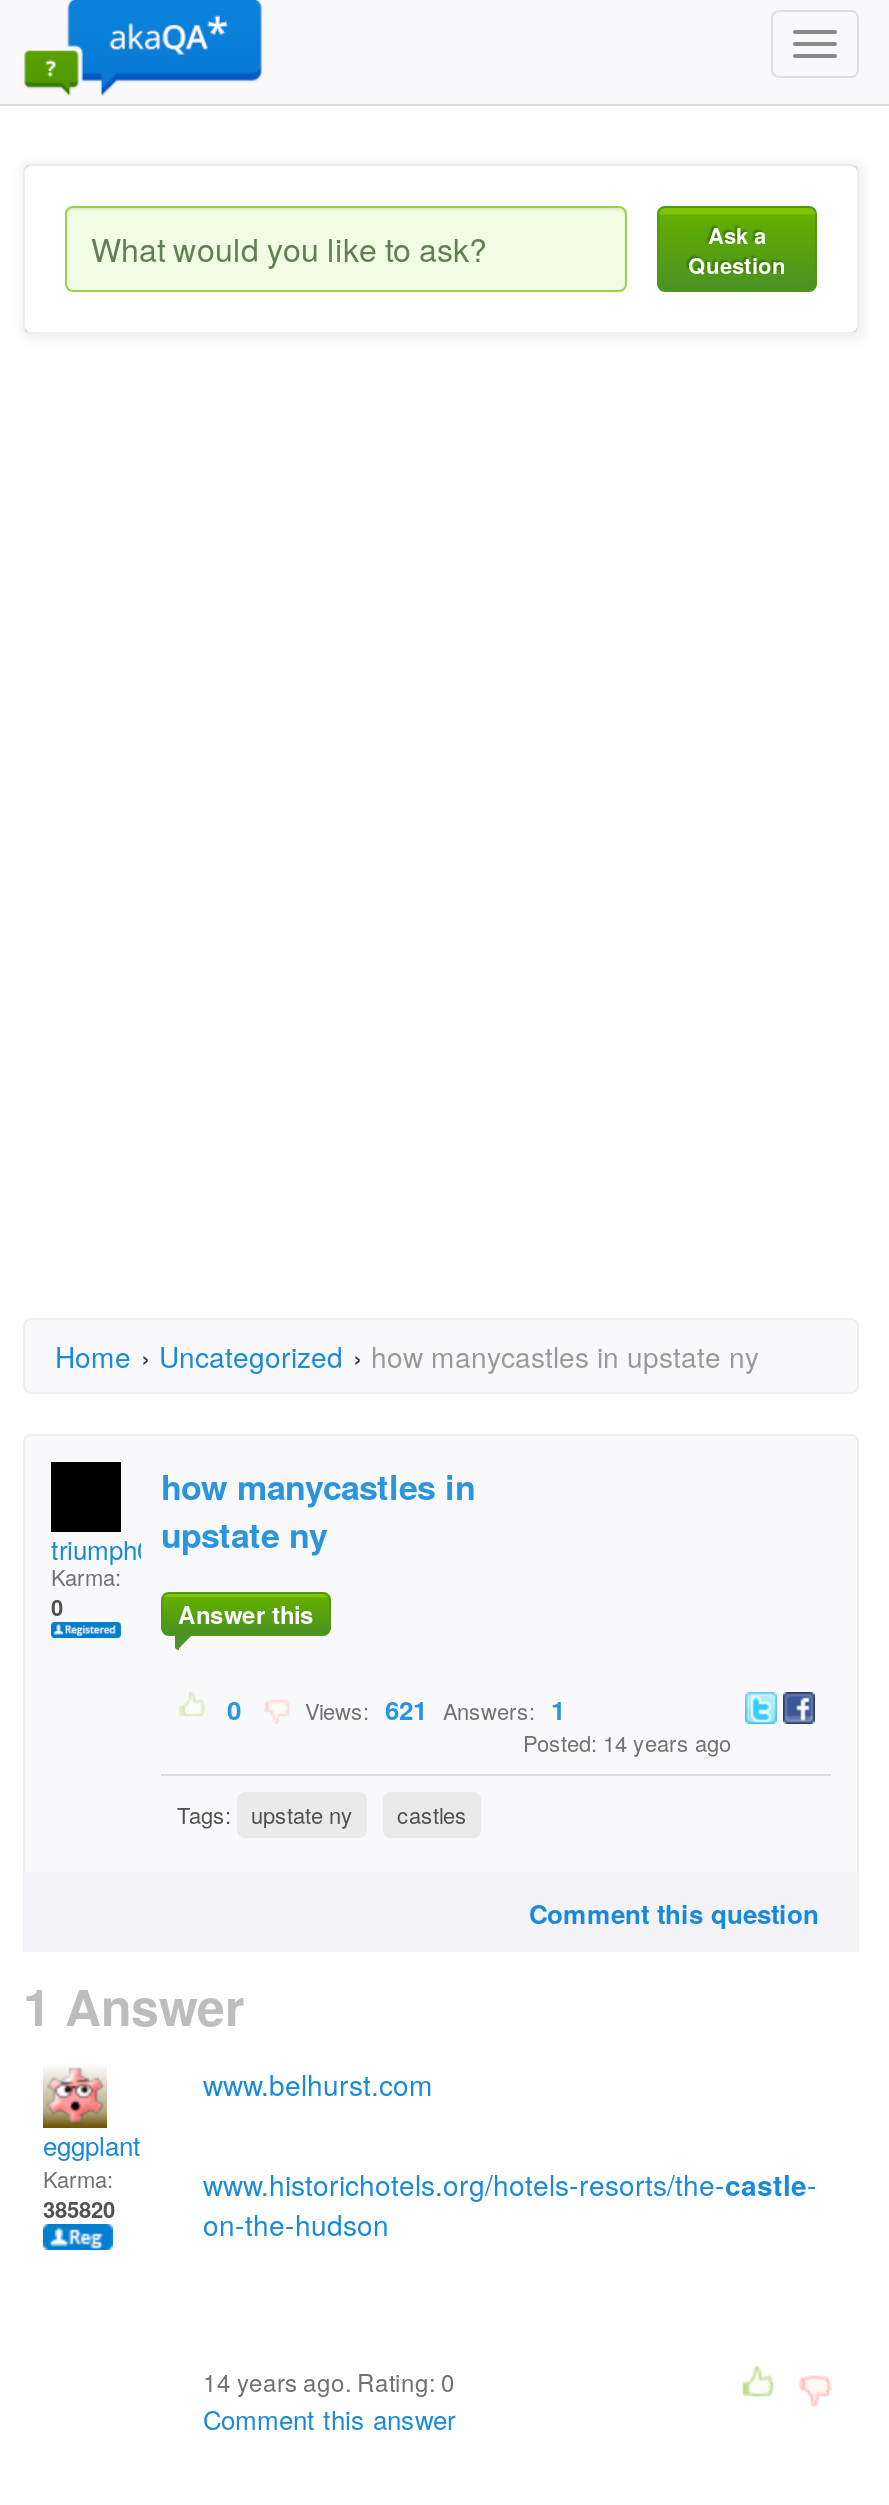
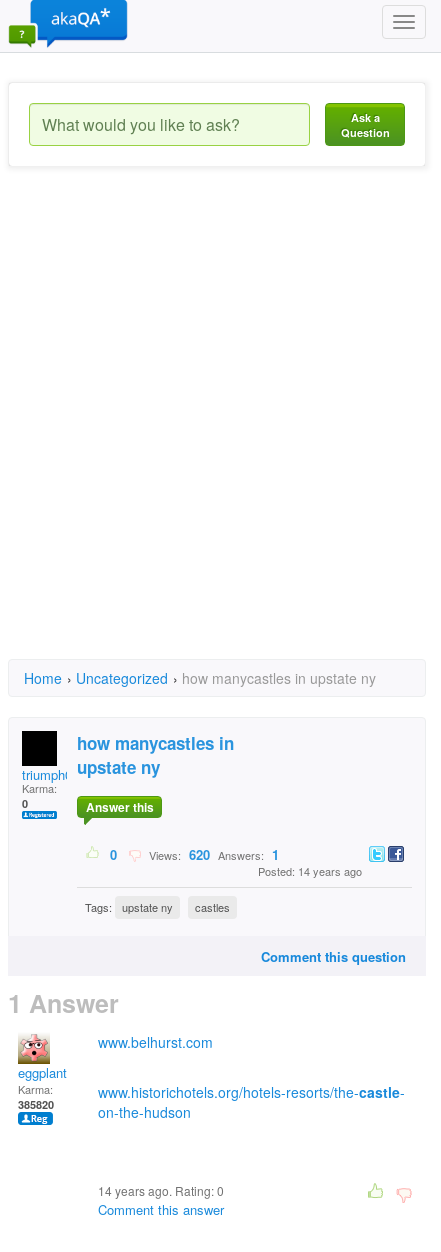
- Views: 621 Answers: 1
+ Views: 620 Answers: 1
